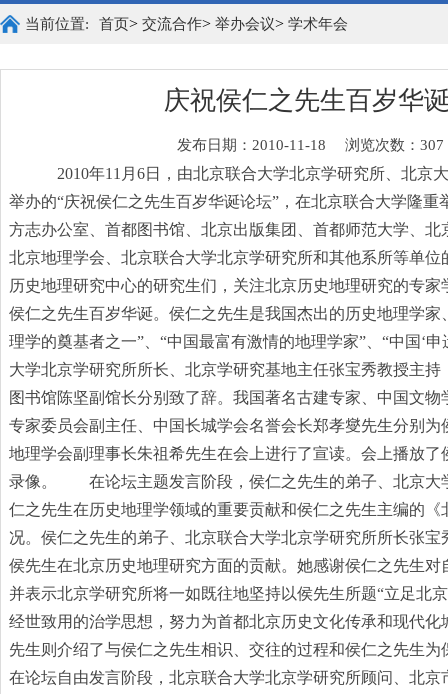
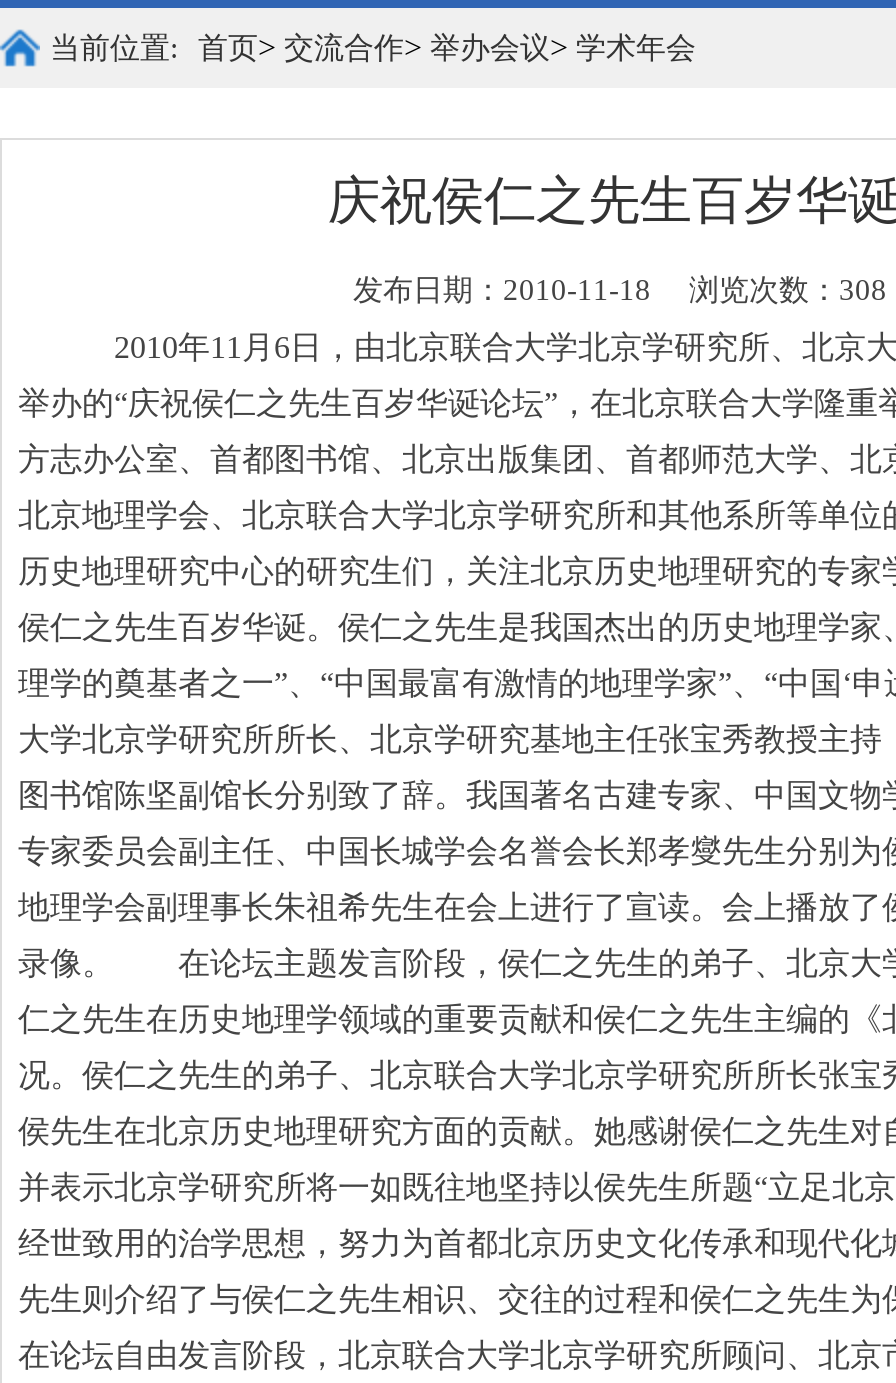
- 发布日期：2010-11-18 浏览次数：307
+ 发布日期：2010-11-18 浏览次数：308
